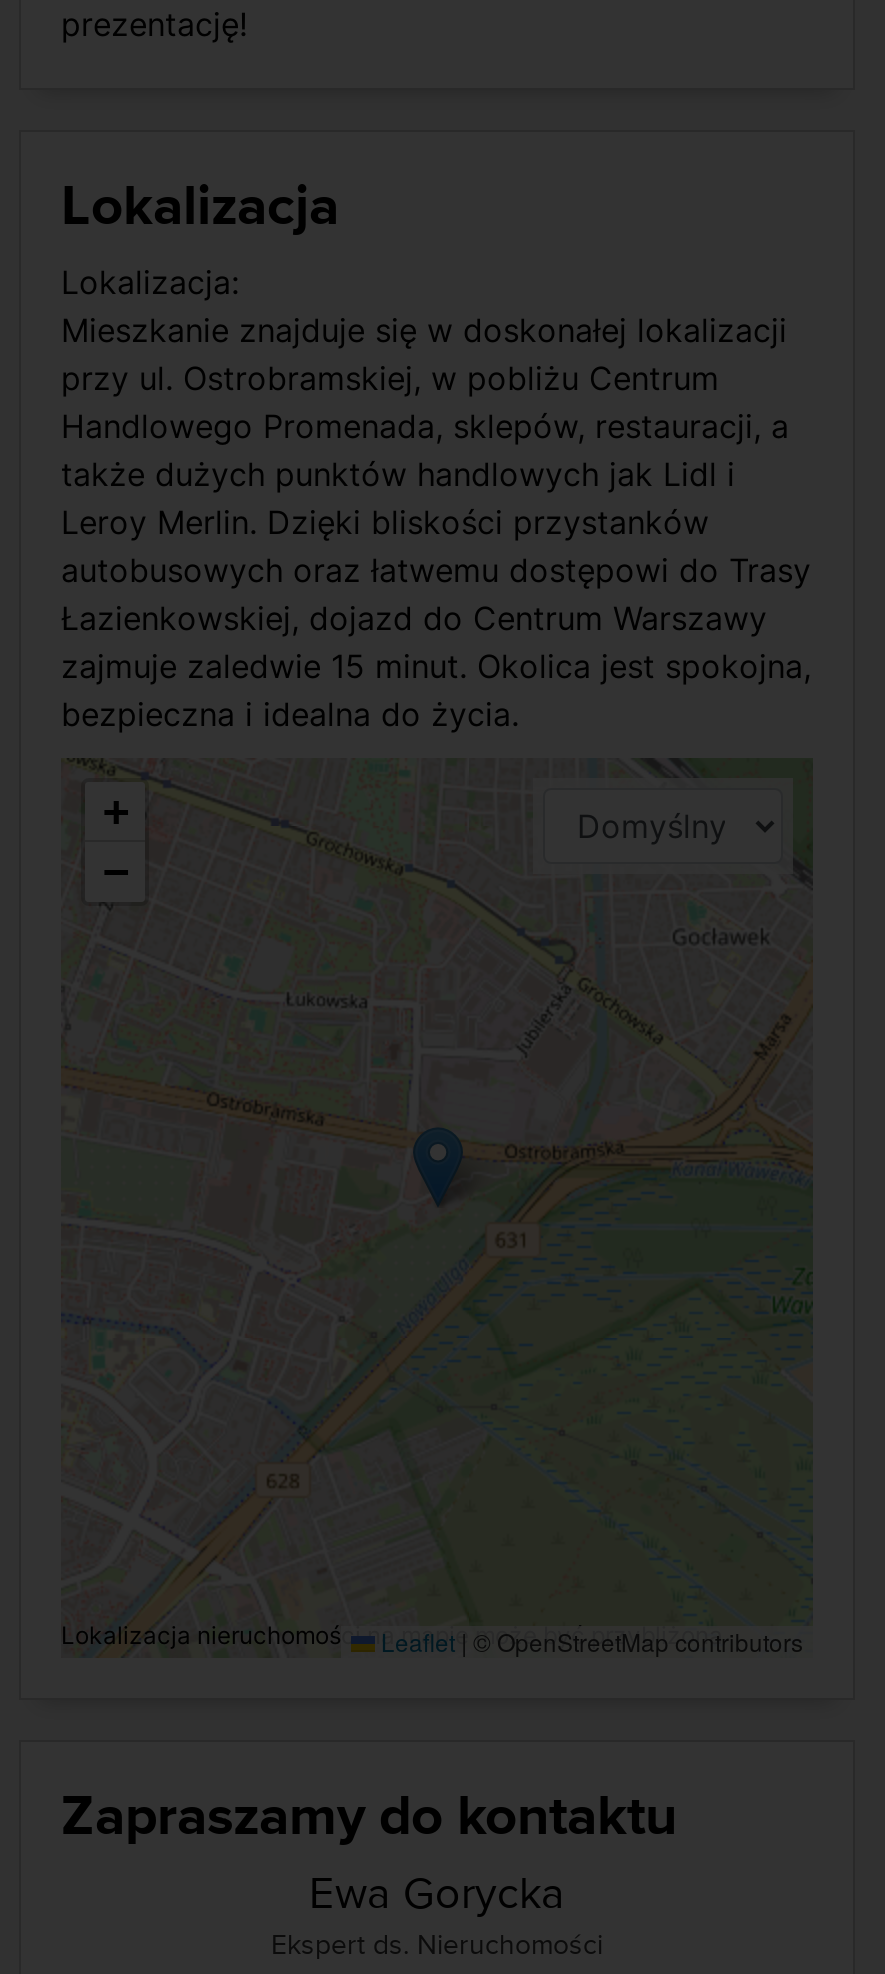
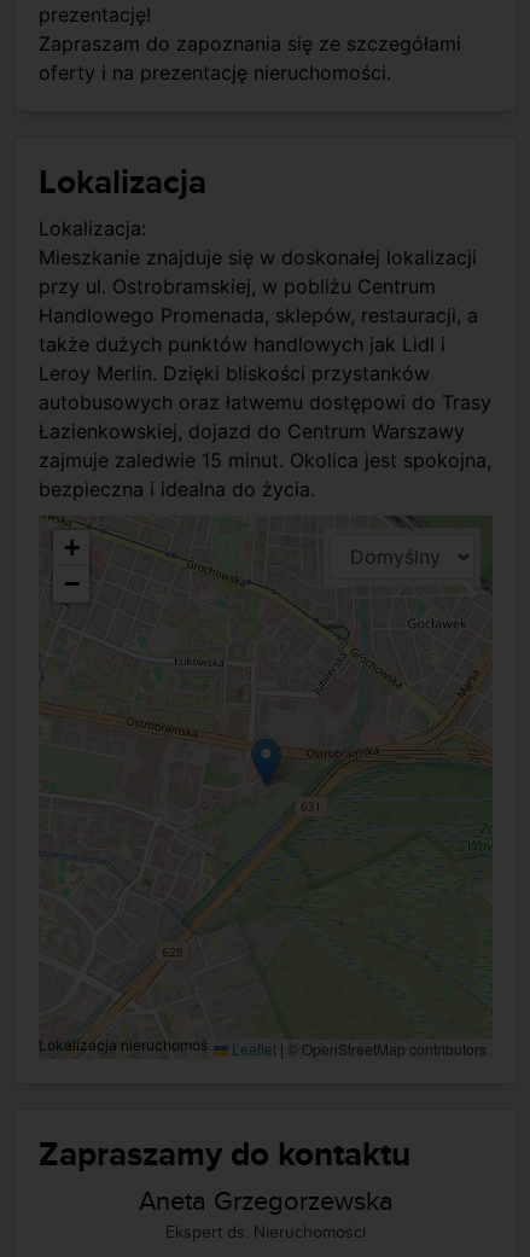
+ Zapraszam do zapoznania się ze szczegółami
+ oferty i na prezentację nieruchomości.

- Ewa Gorycka
+ Aneta Grzegorzewska
